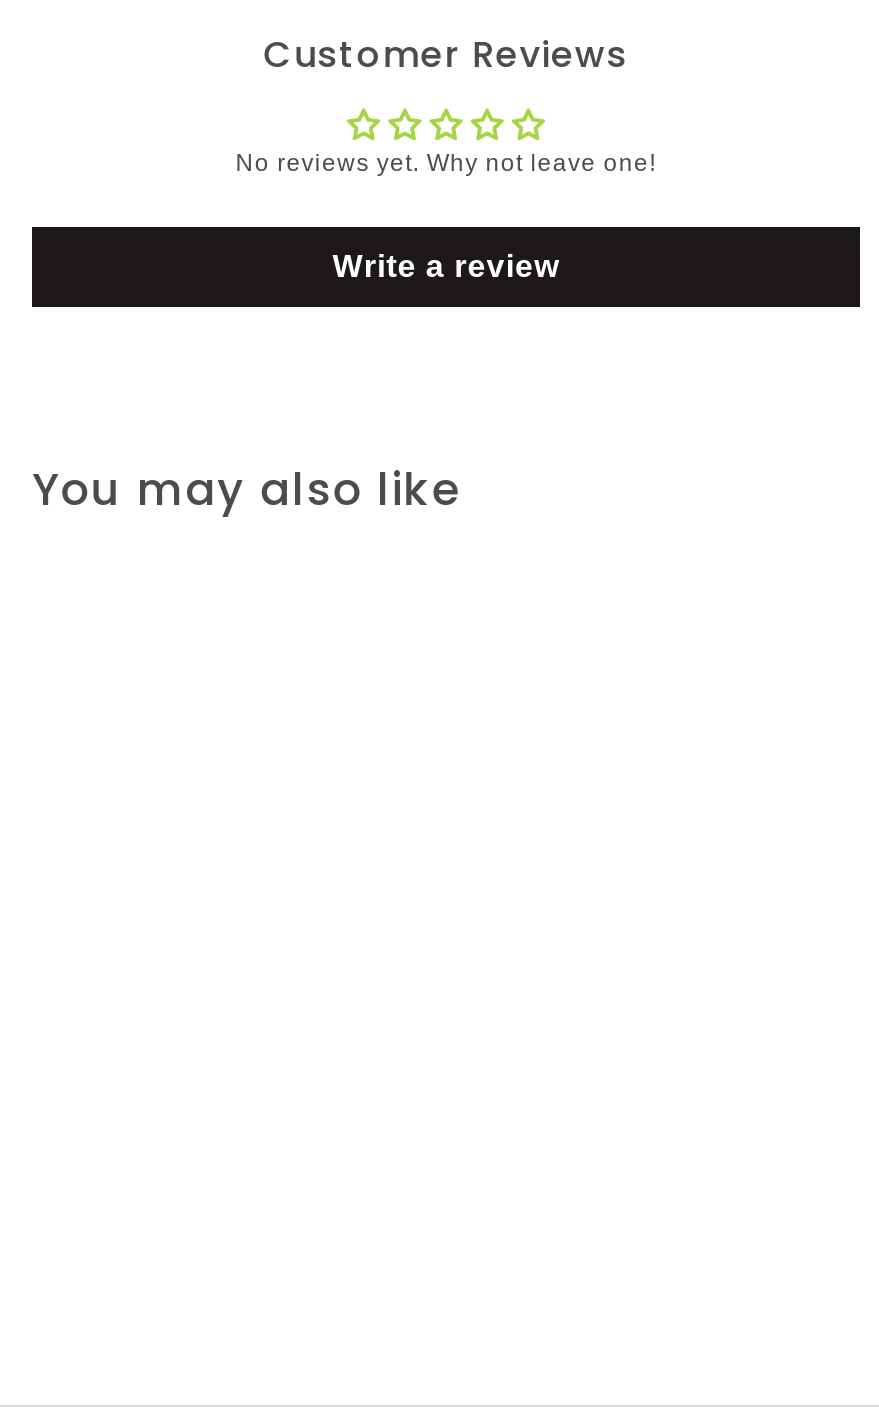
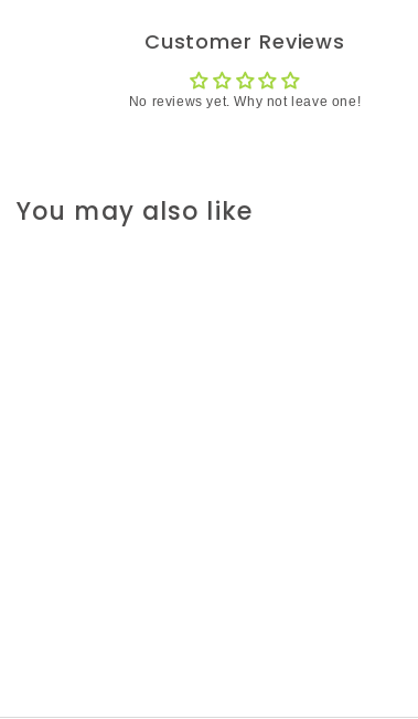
- Write a review
